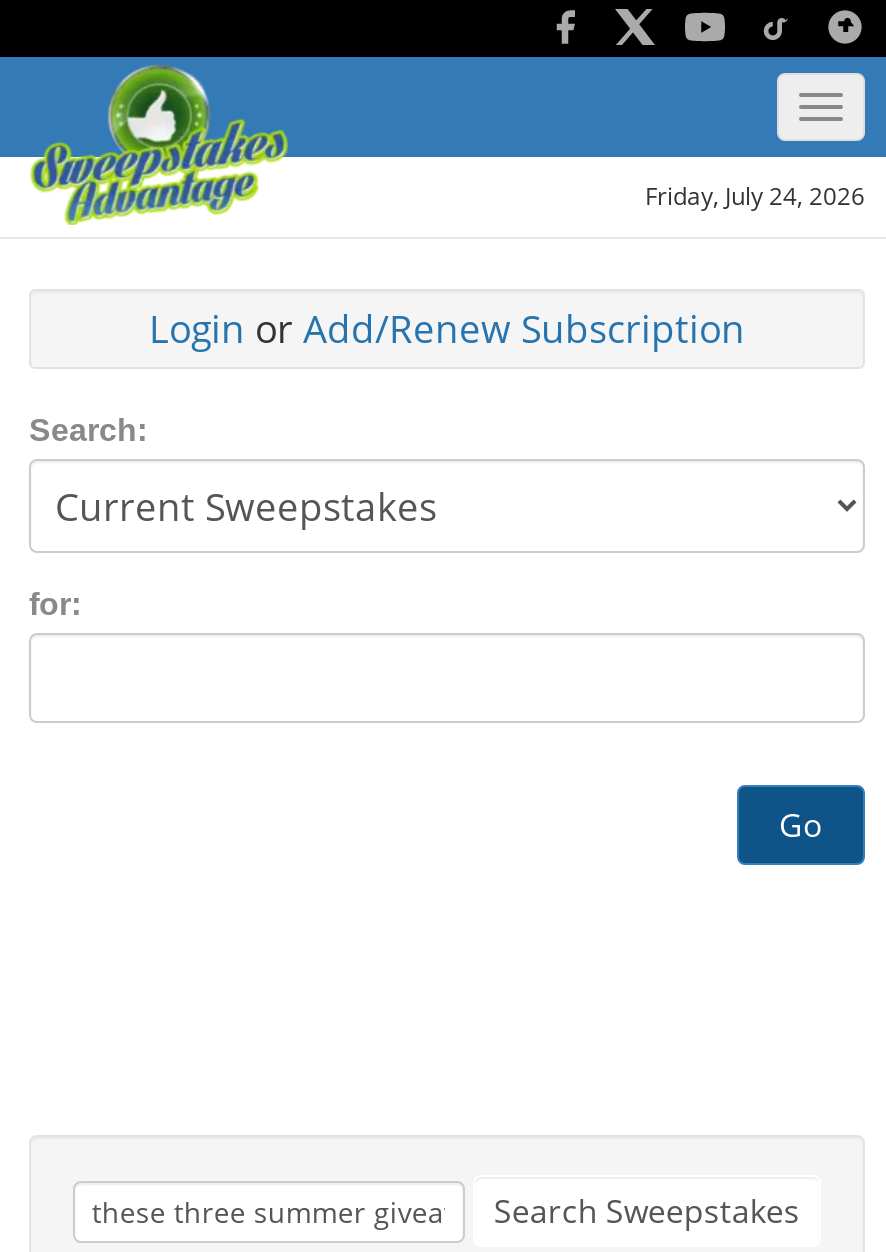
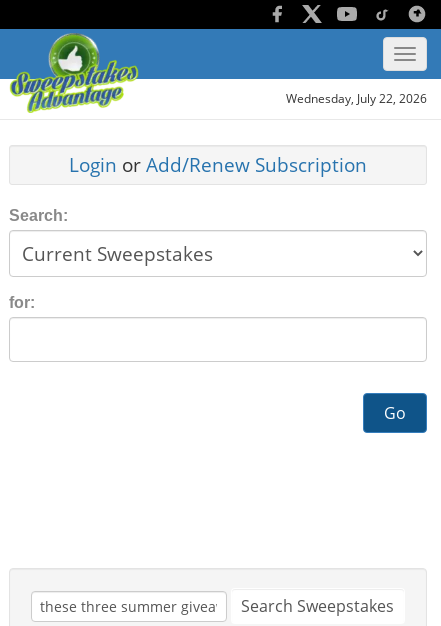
- Friday, July 24, 2026
+ Wednesday, July 22, 2026
